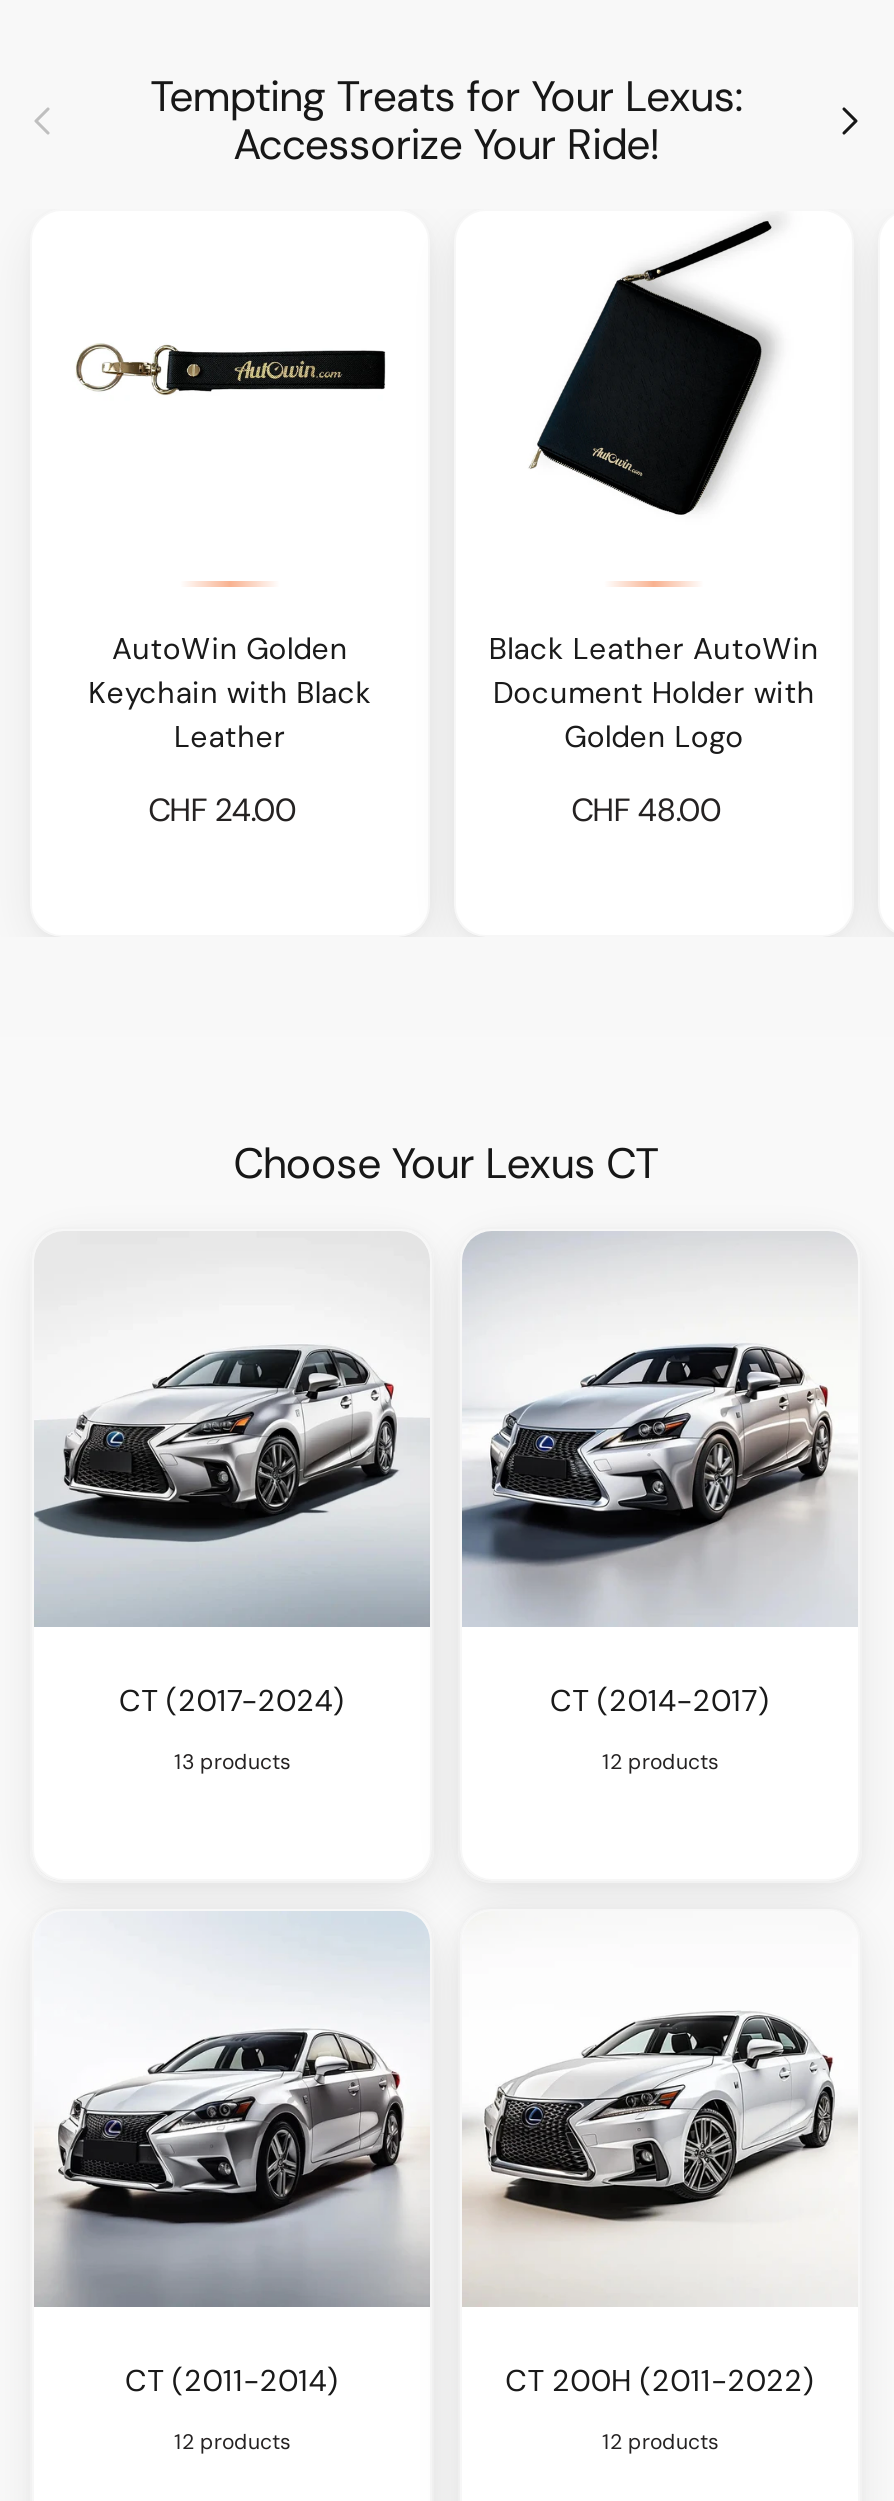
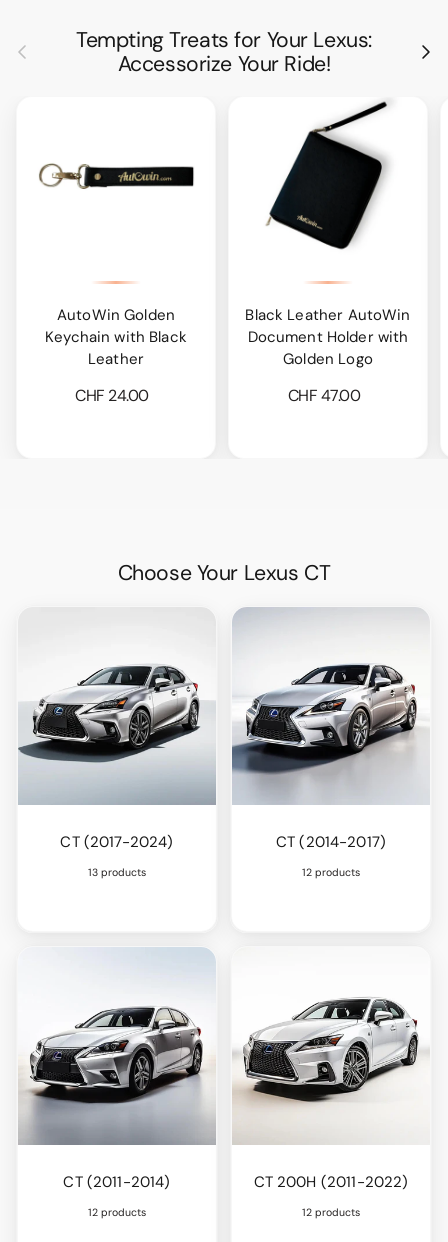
- CHF 48.00
+ CHF 47.00
